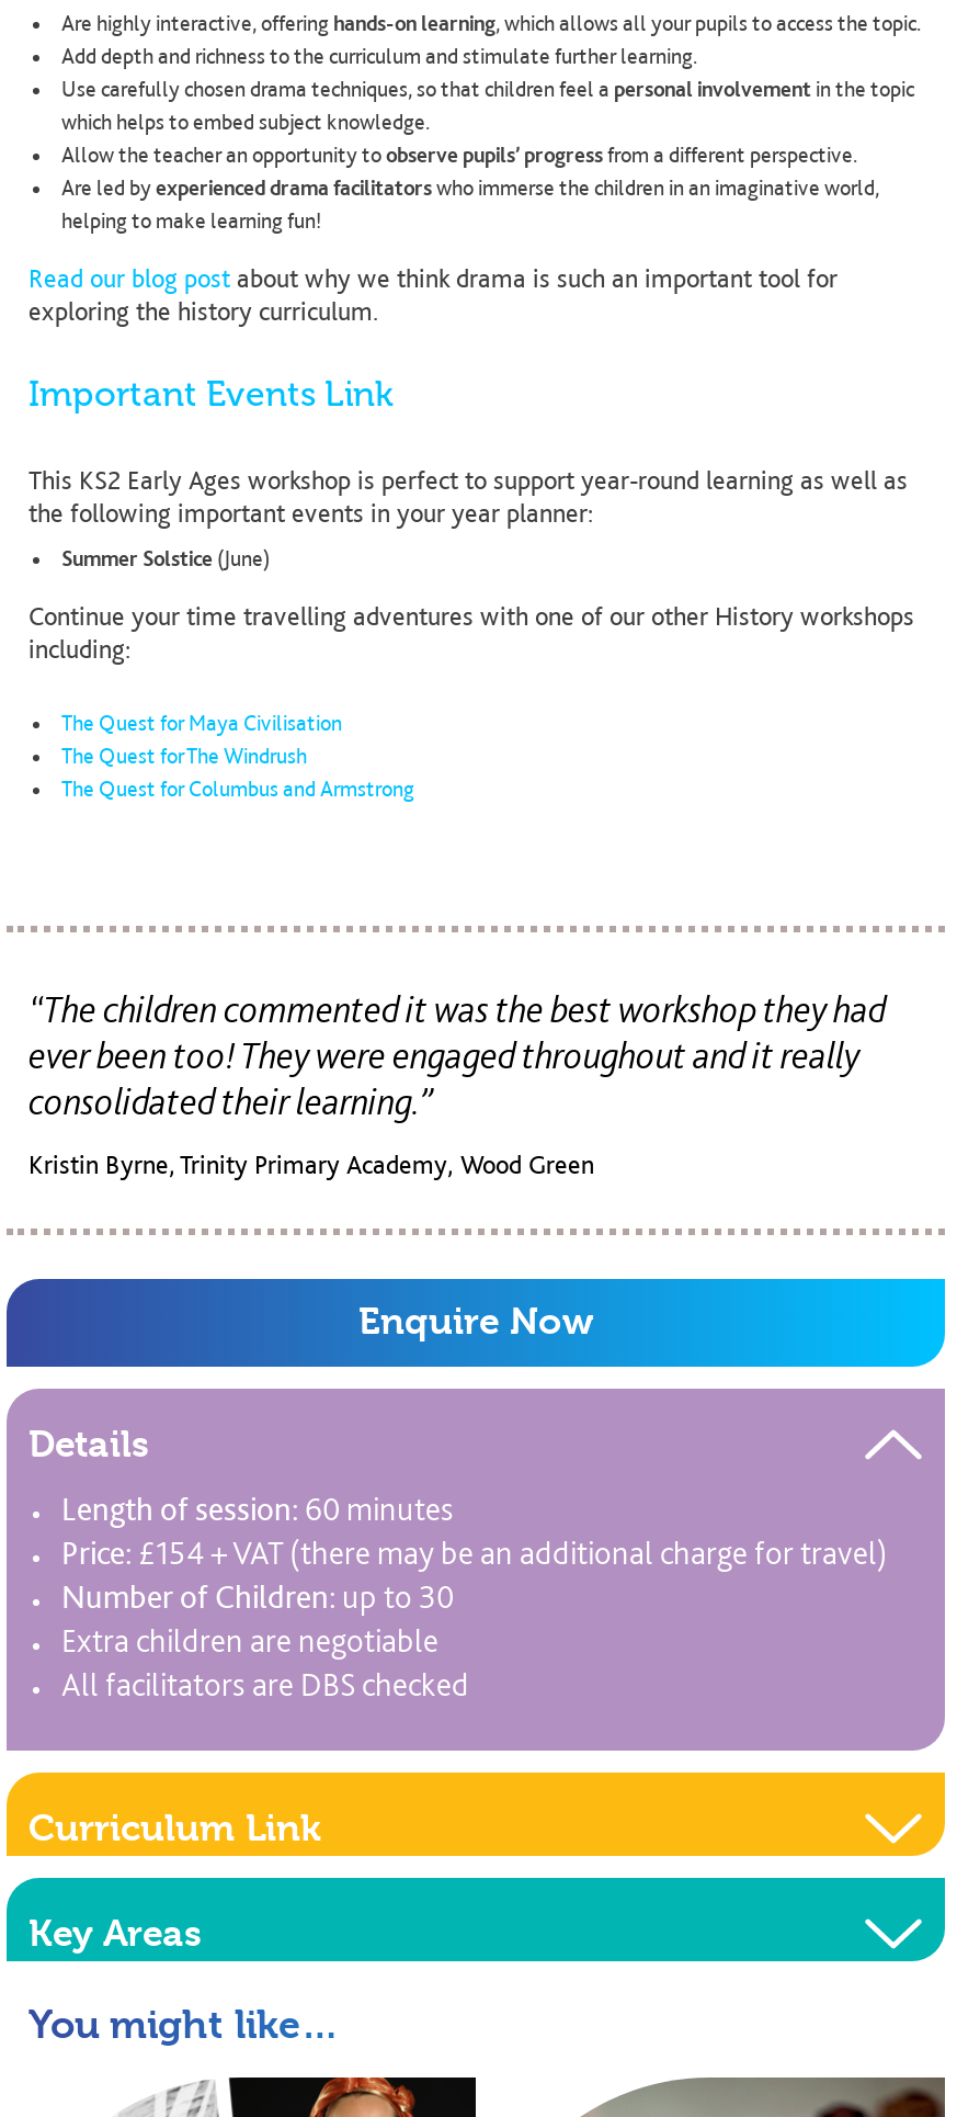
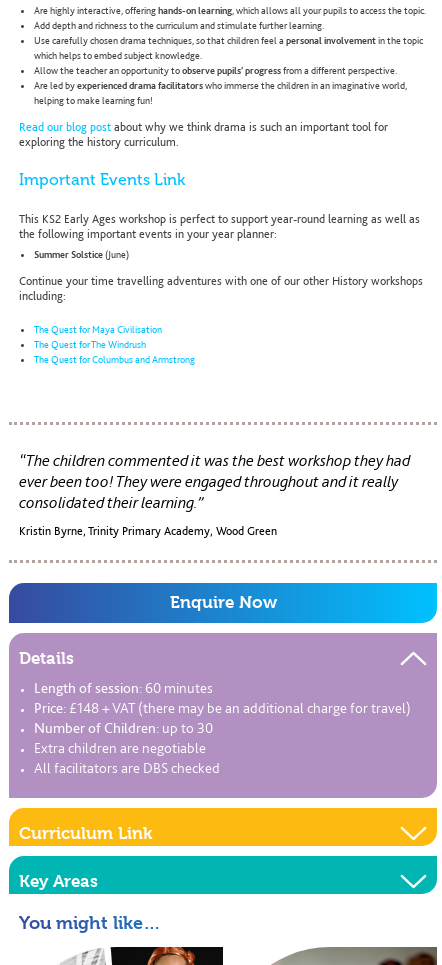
- Price: £154 + VAT (there may be an additional charge for travel)
+ Price: £148 + VAT (there may be an additional charge for travel)
